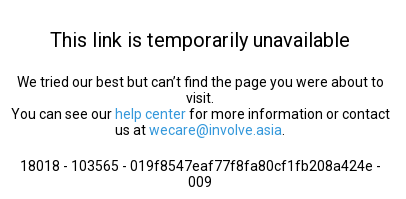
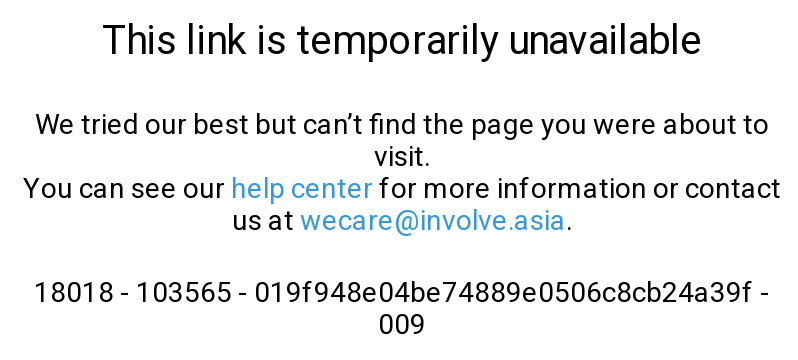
- 18018 - 103565 - 019f8547eaf77f8fa80cf1fb208a424e -
+ 18018 - 103565 - 019f948e04be74889e0506c8cb24a39f -
